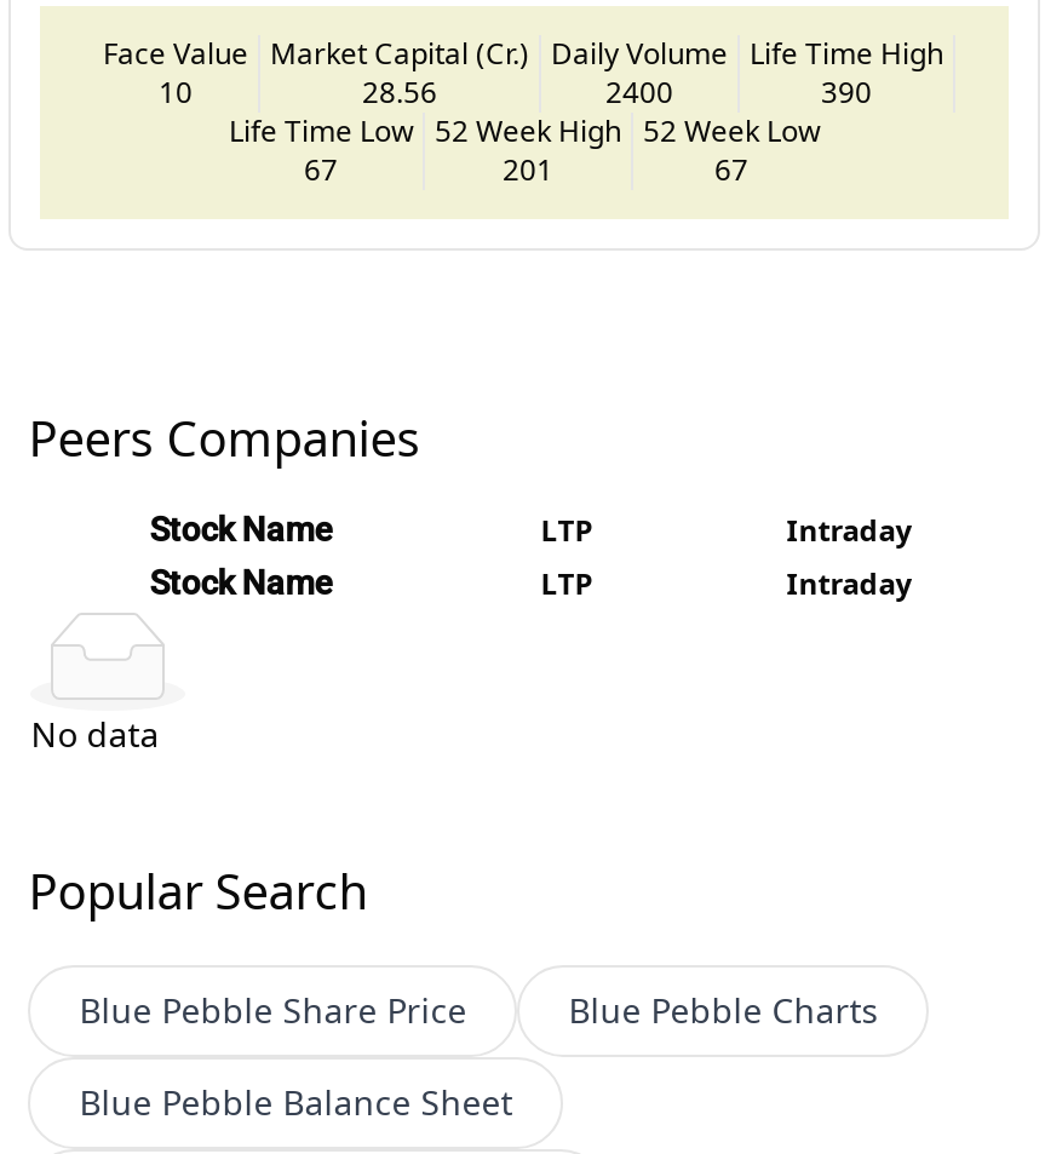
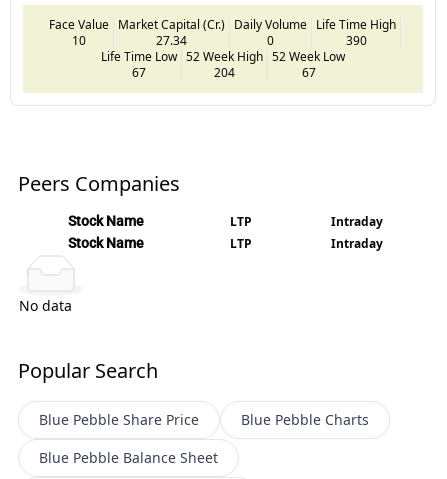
- 28.56
+ 27.34

- 2400
+ 0

- 201
+ 204
